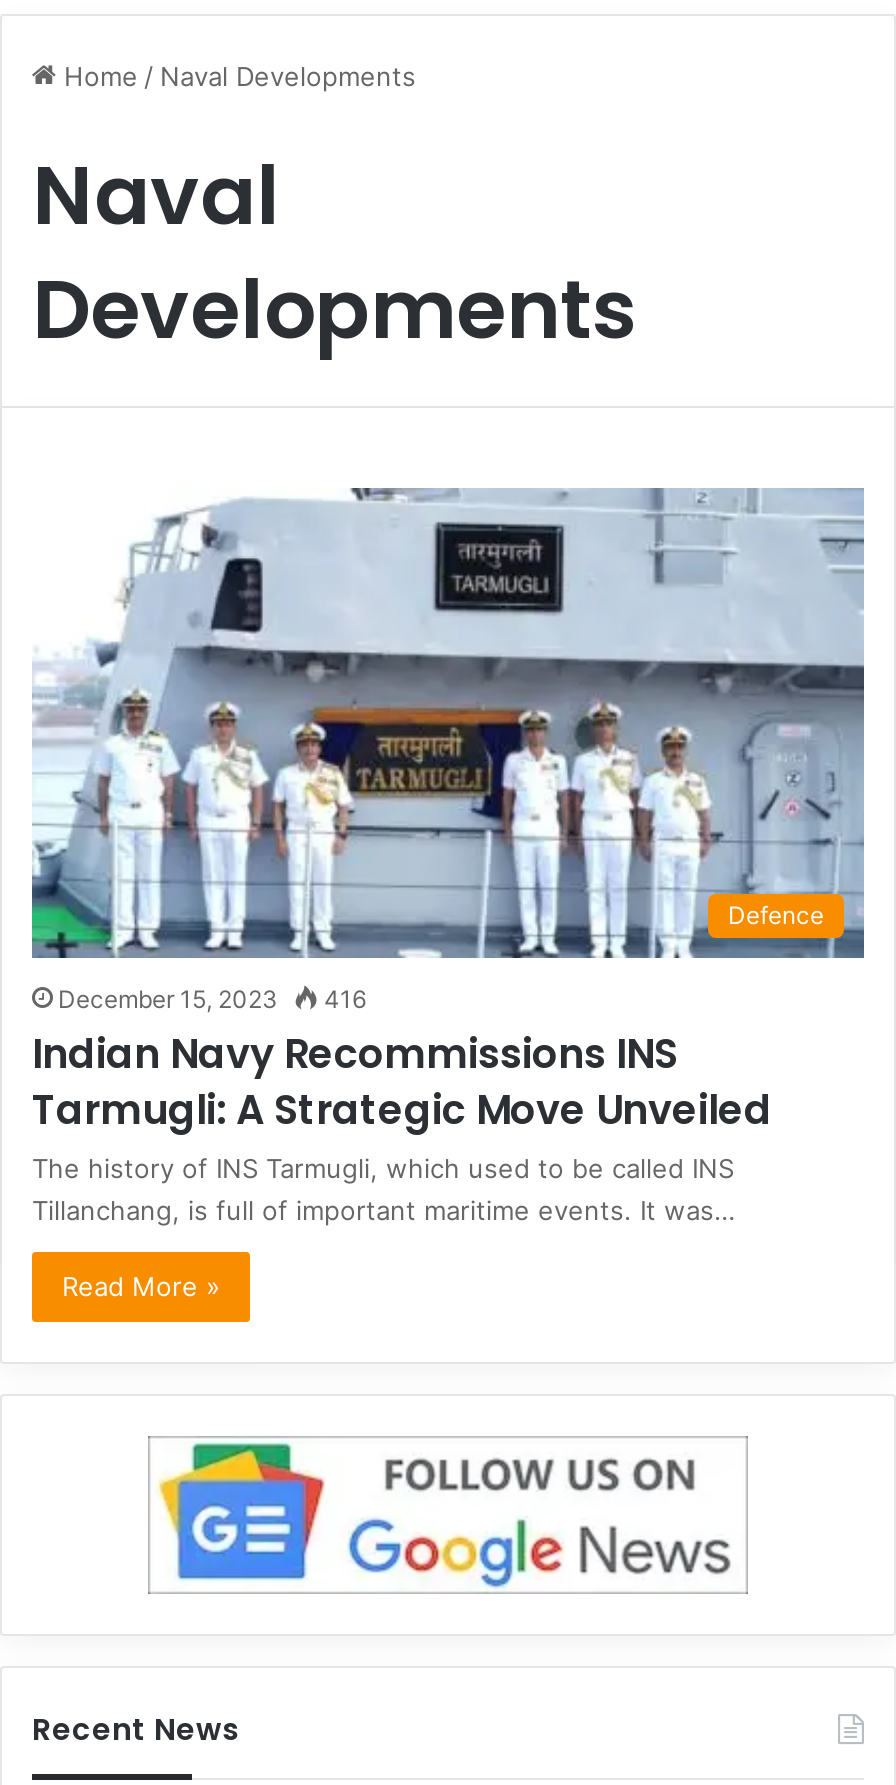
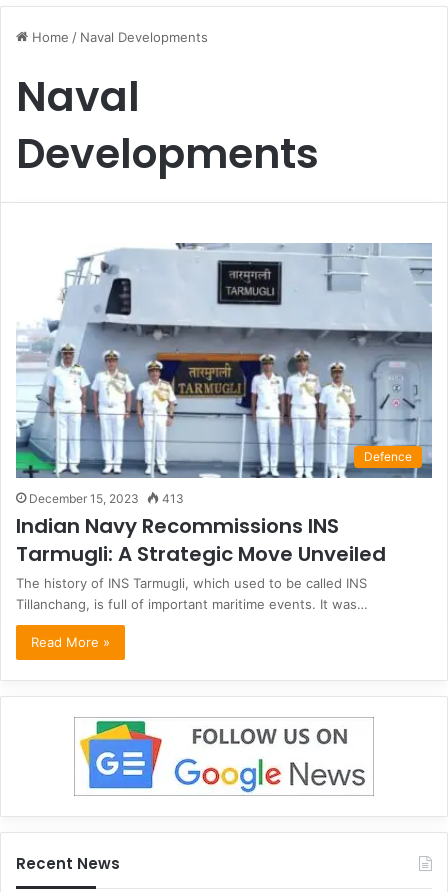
- December 15, 2023 416
+ December 15, 2023 413
